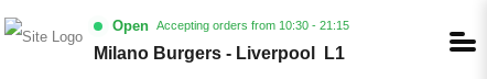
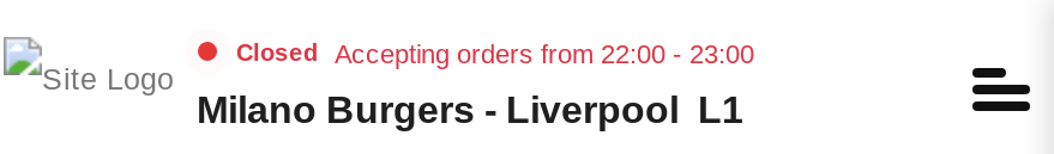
- Open Accepting orders from 10:30 - 21:15
+ Closed
+ Accepting orders from 22:00 - 23:00
